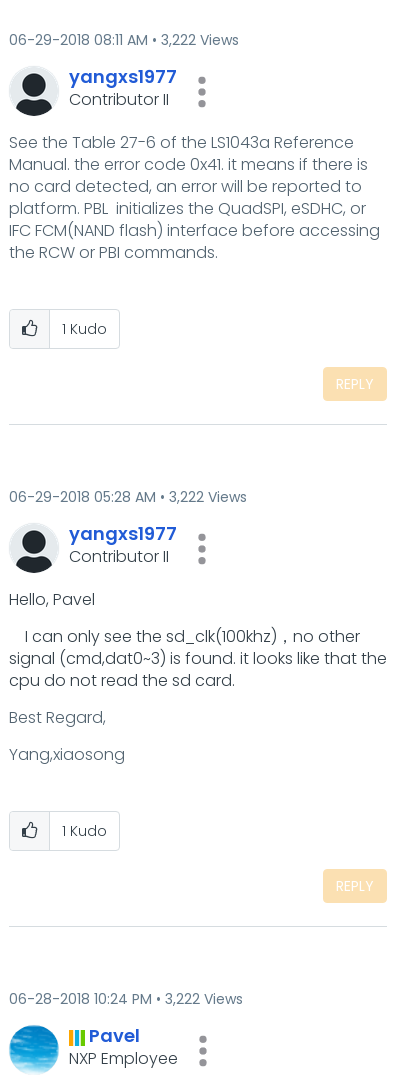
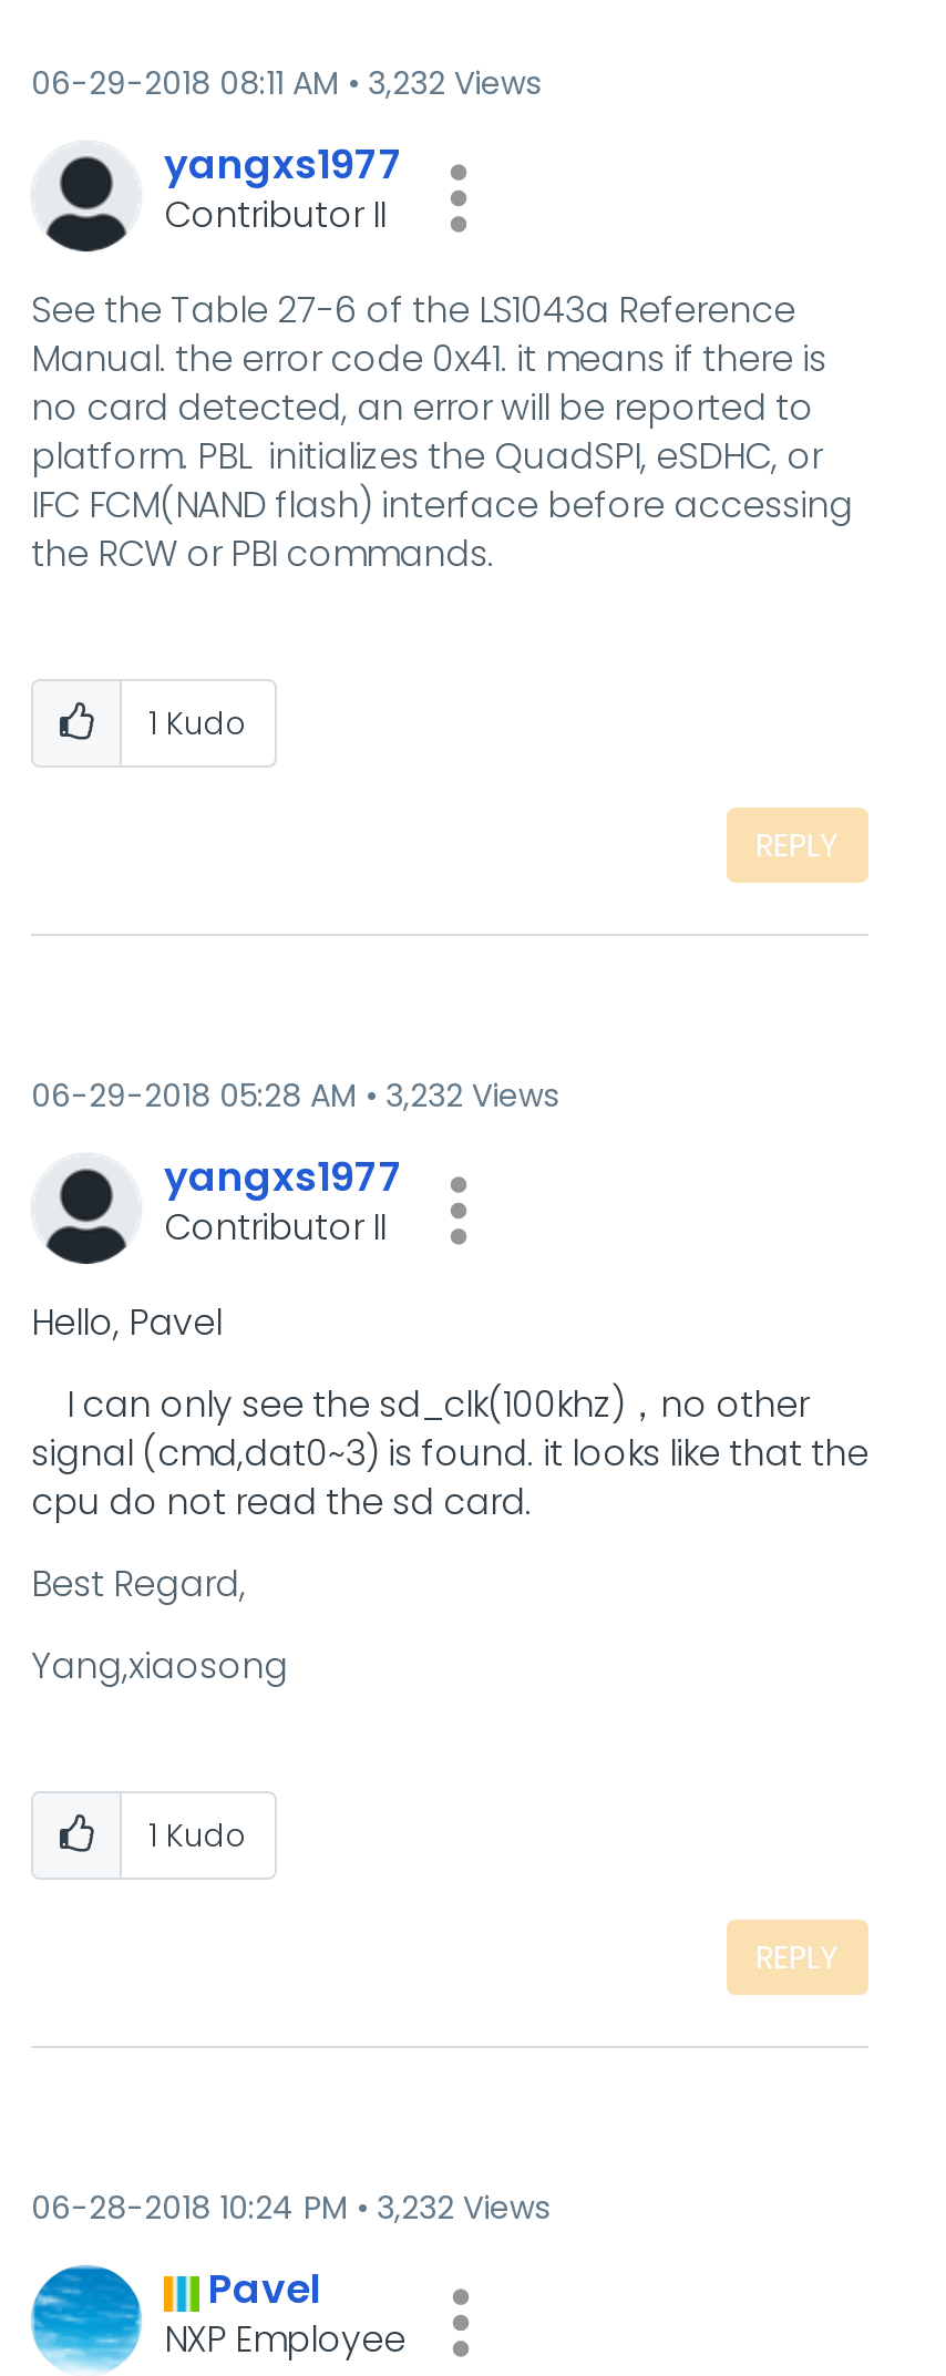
- 06-29-2018 08:11 AM 3,222 Views
+ 06-29-2018 08:11 AM 3,232 Views

- 06-29-2018 05:28 AM 3,222 Views
+ 06-29-2018 05:28 AM 3,232 Views

- 06-28-2018 10:24 PM 3,222 Views
+ 06-28-2018 10:24 PM 3,232 Views
